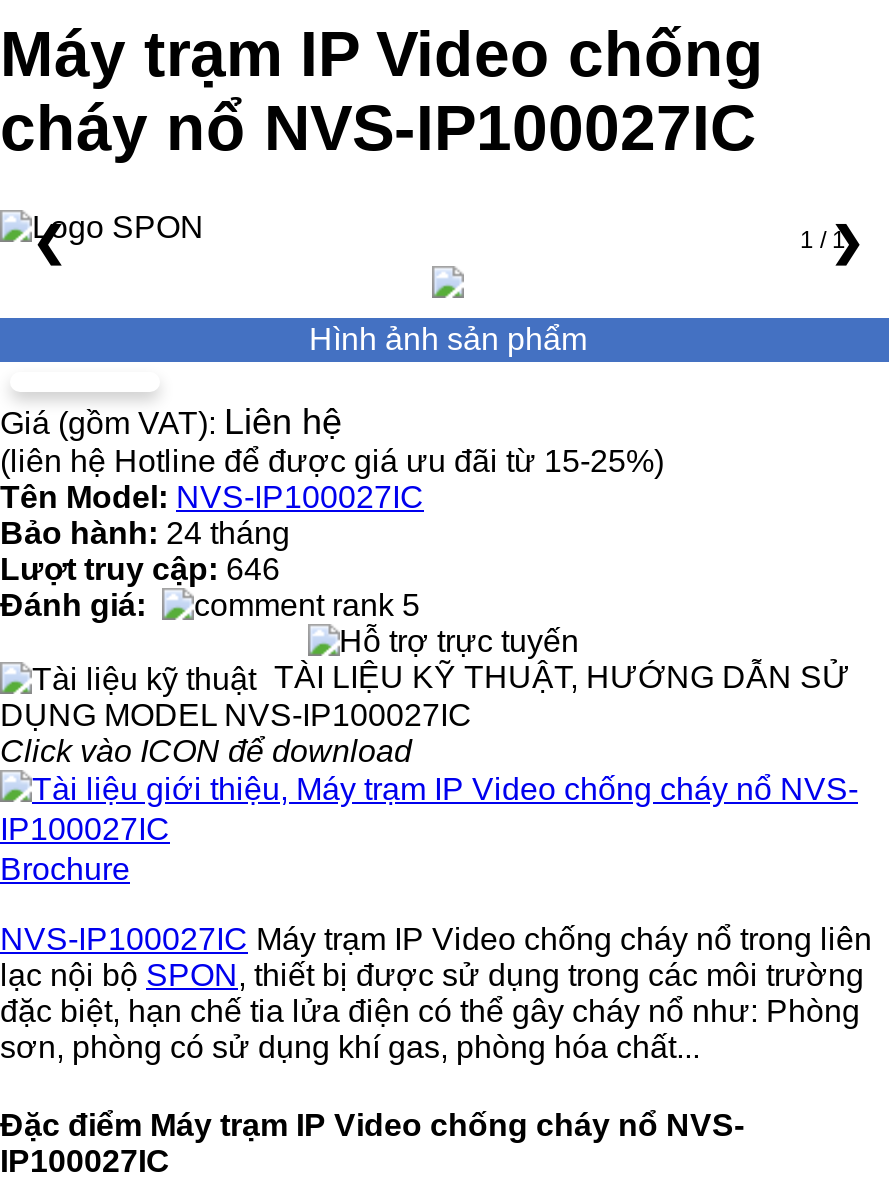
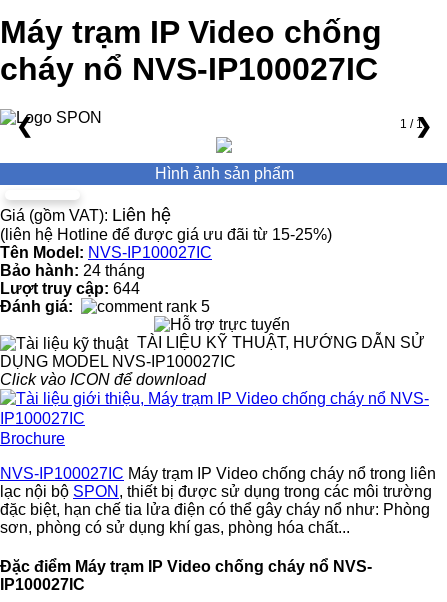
- Lượt truy cập: 646
+ Lượt truy cập: 644
